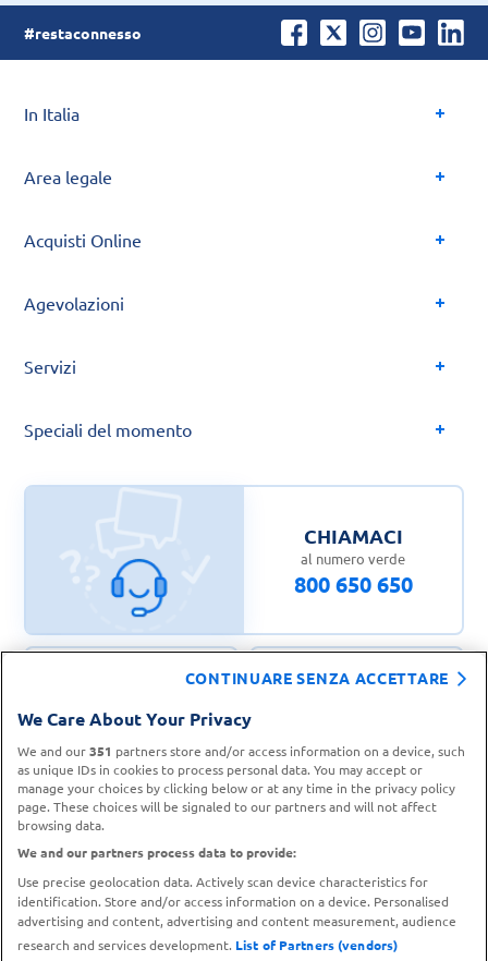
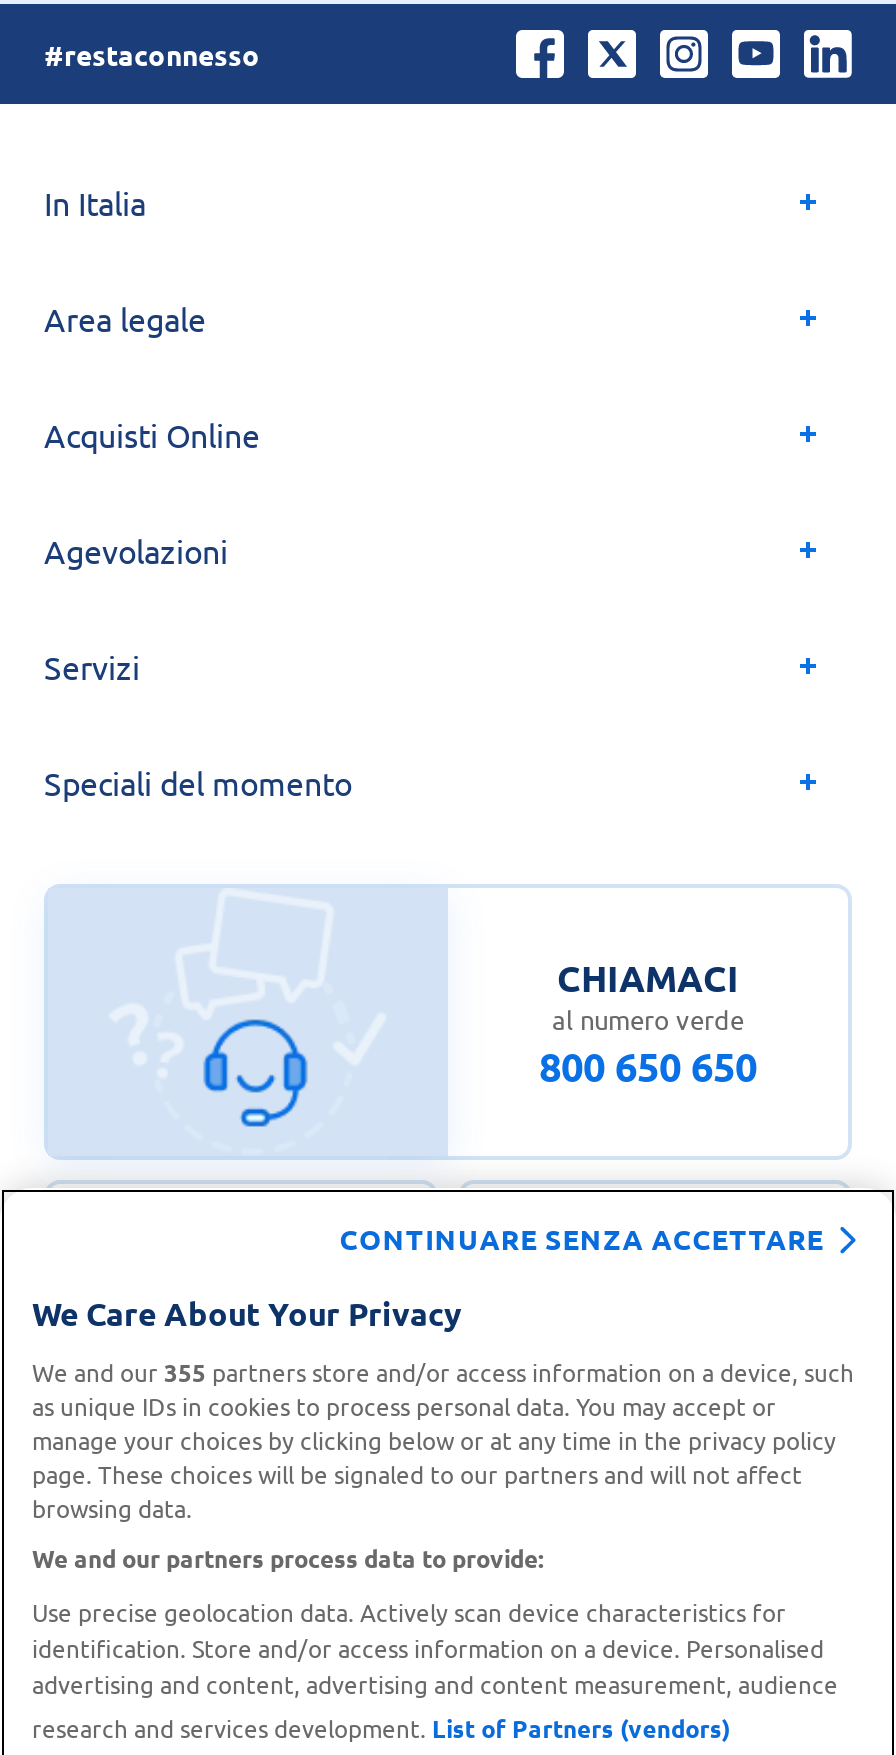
- We and our 351 partners store and/or access information on a device, such
+ We and our 355 partners store and/or access information on a device, such
